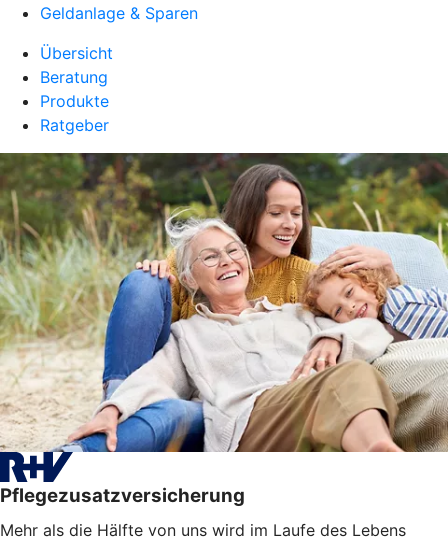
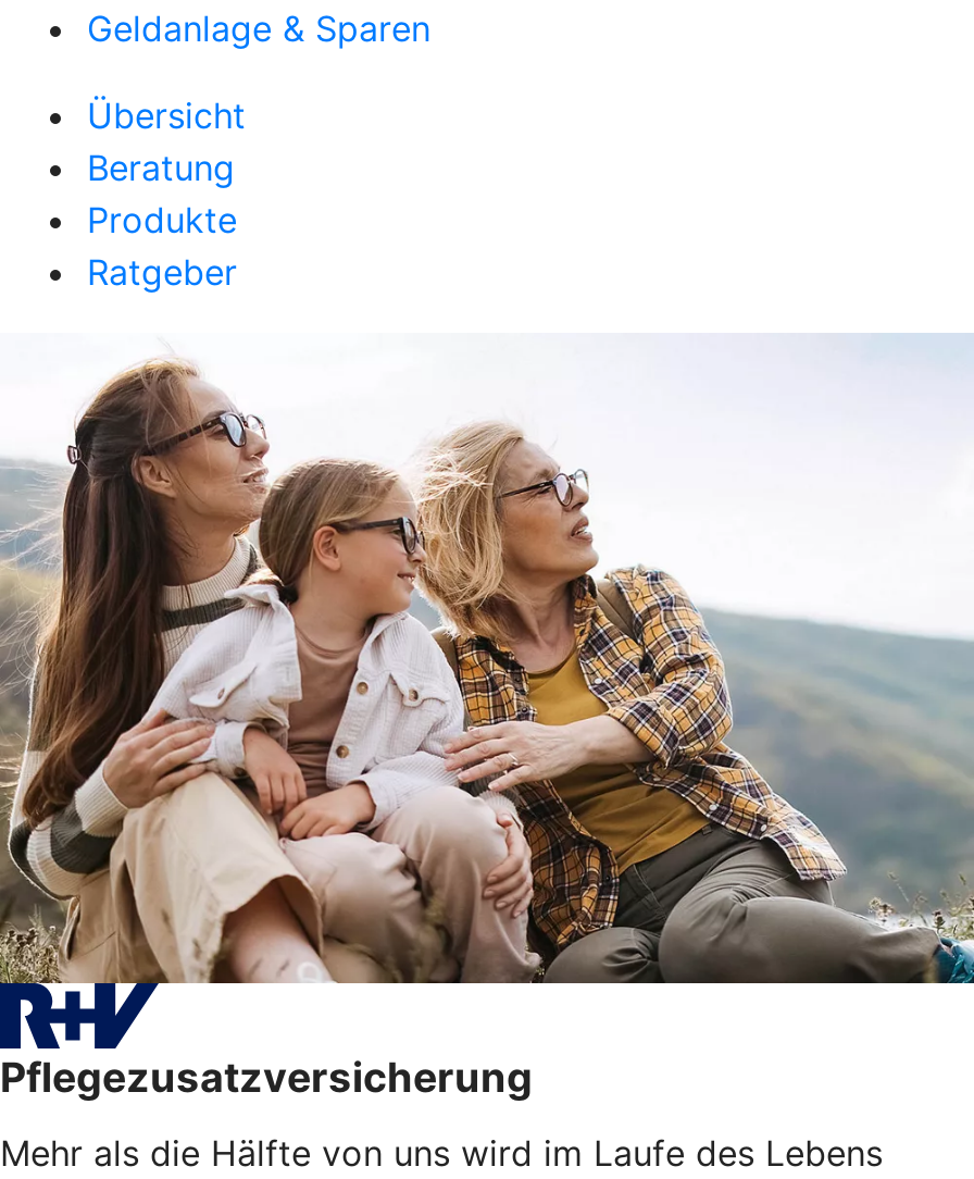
- [image]
+ [image]
